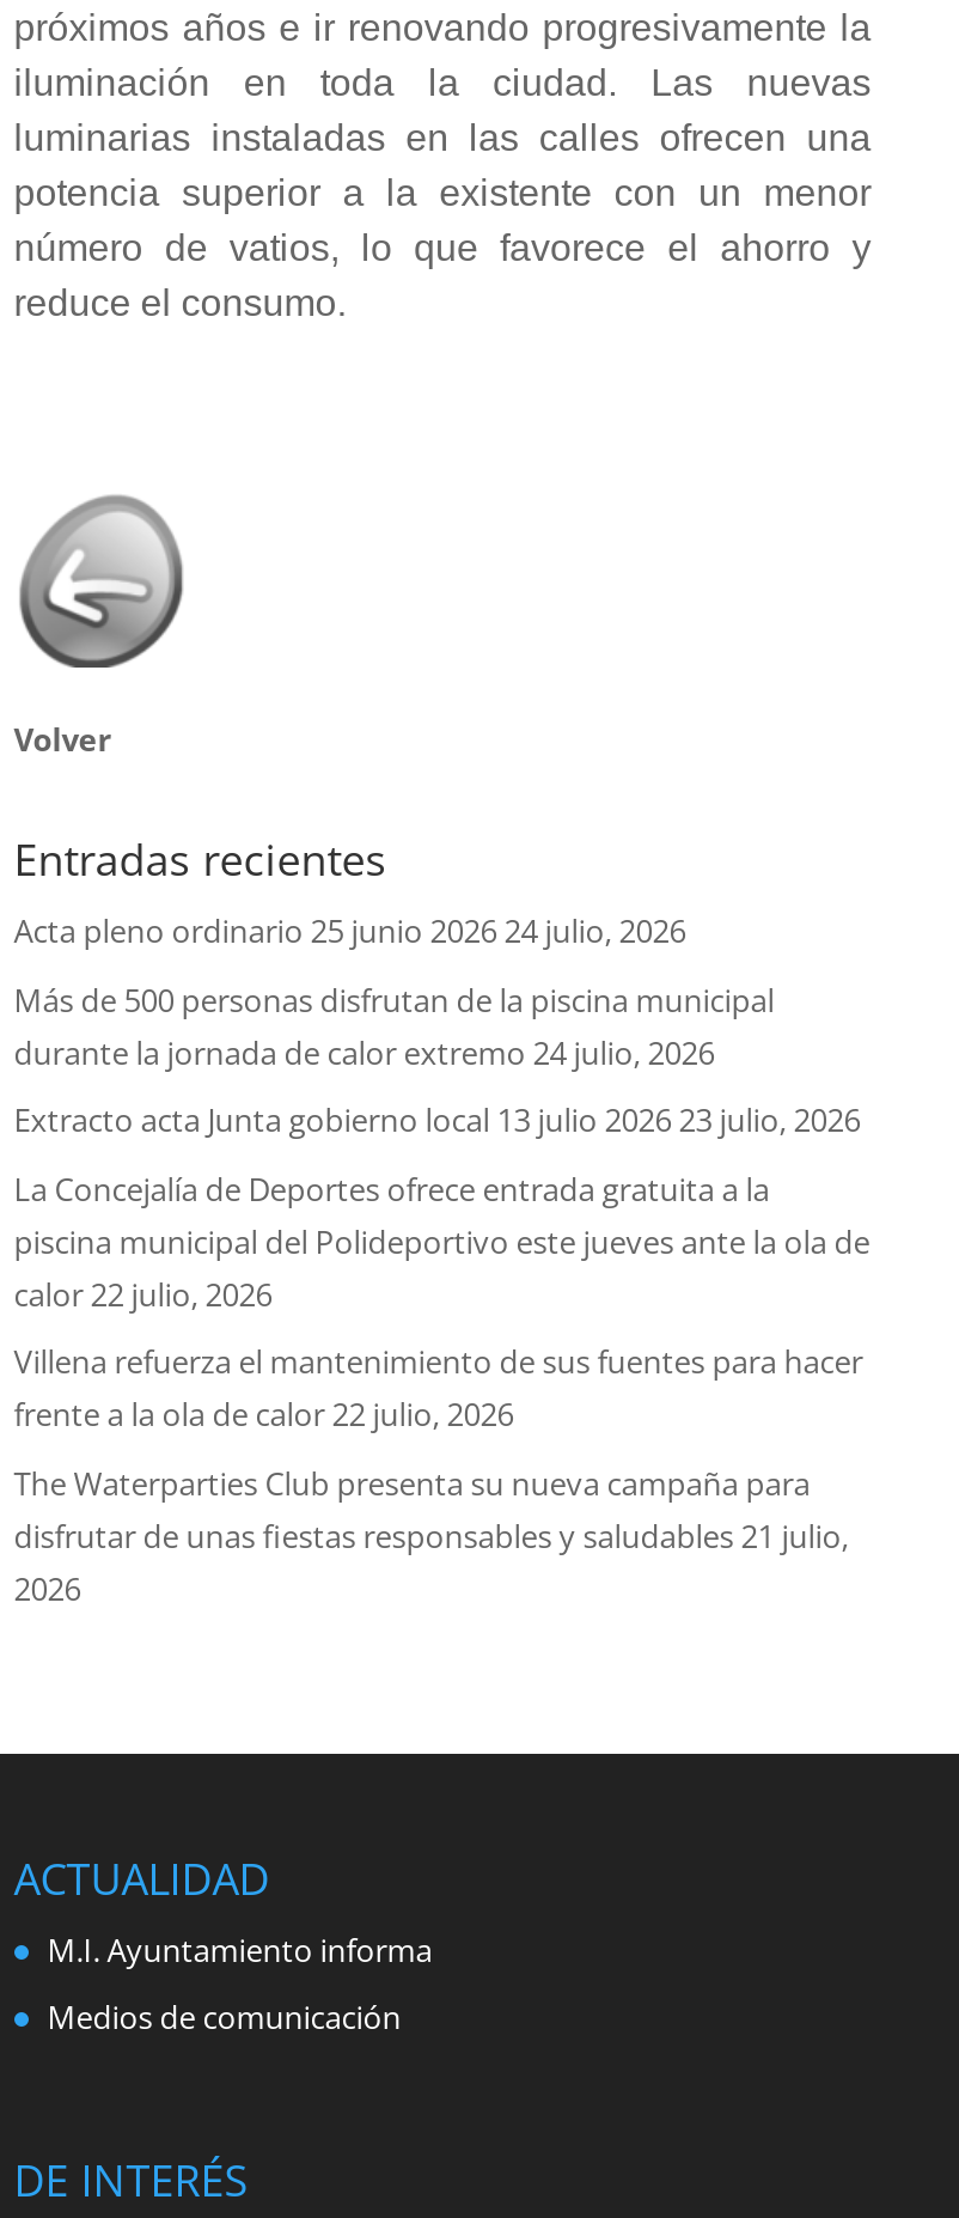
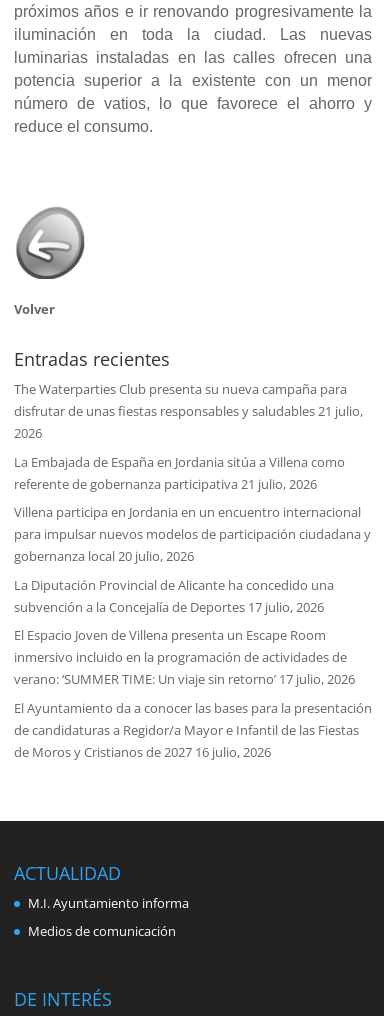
- Acta pleno ordinario 25 junio 2026 24 julio, 2026
- Más de 500 personas disfrutan de la piscina municipal
- durante la jornada de calor extremo 24 julio, 2026
- Extracto acta Junta gobierno local 13 julio 2026 23 julio, 2026
- La Concejalía de Deportes ofrece entrada gratuita a la
- piscina municipal del Polideportivo este jueves ante la ola de
- calor 22 julio, 2026
- Villena refuerza el mantenimiento de sus fuentes para hacer
- frente a la ola de calor 22 julio, 2026

moved up: The Waterparties Club presenta su nueva campaña para | disfrutar de unas fiestas responsables y saludables 21 julio, | 2026

+ La Embajada de España en Jordania sitúa a Villena como
+ referente de gobernanza participativa 21 julio, 2026
+ Villena participa en Jordania en un encuentro internacional
+ para impulsar nuevos modelos de participación ciudadana y
+ gobernanza local 20 julio, 2026
+ La Diputación Provincial de Alicante ha concedido una
+ subvención a la Concejalía de Deportes 17 julio, 2026
+ El Espacio Joven de Villena presenta un Escape Room
+ inmersivo incluido en la programación de actividades de
+ verano: ‘SUMMER TIME: Un viaje sin retorno’ 17 julio, 2026
+ El Ayuntamiento da a conocer las bases para la presentación
+ de candidaturas a Regidor/a Mayor e Infantil de las Fiestas
+ de Moros y Cristianos de 2027 16 julio, 2026
